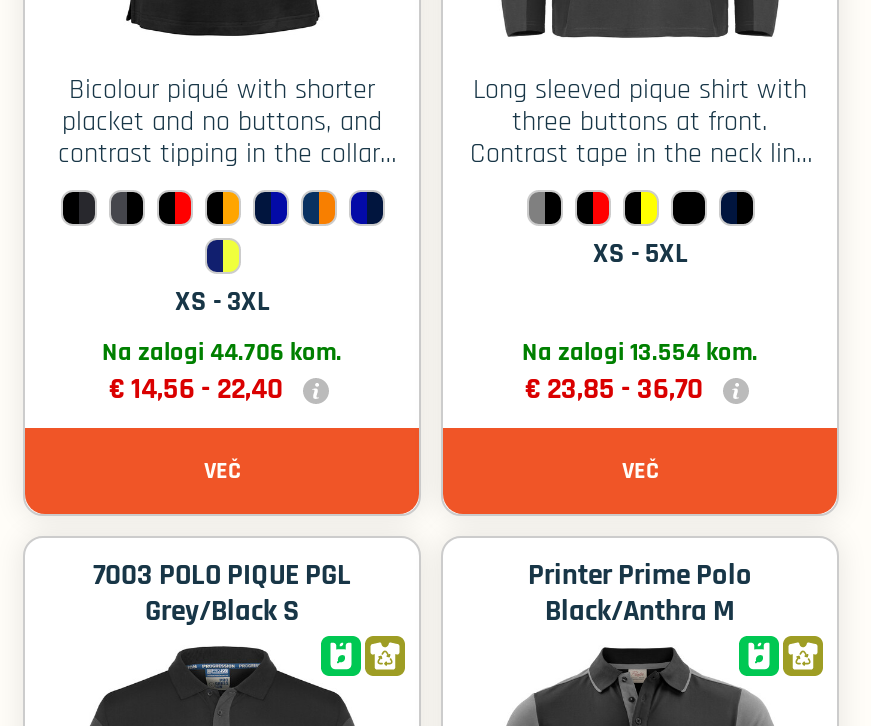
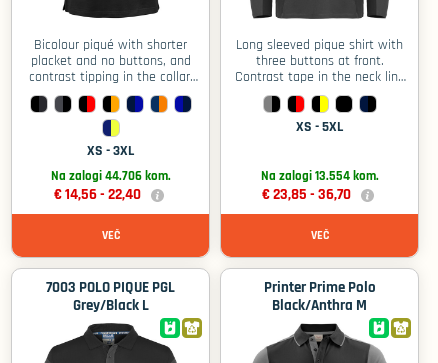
- Grey/Black S
+ Grey/Black L
